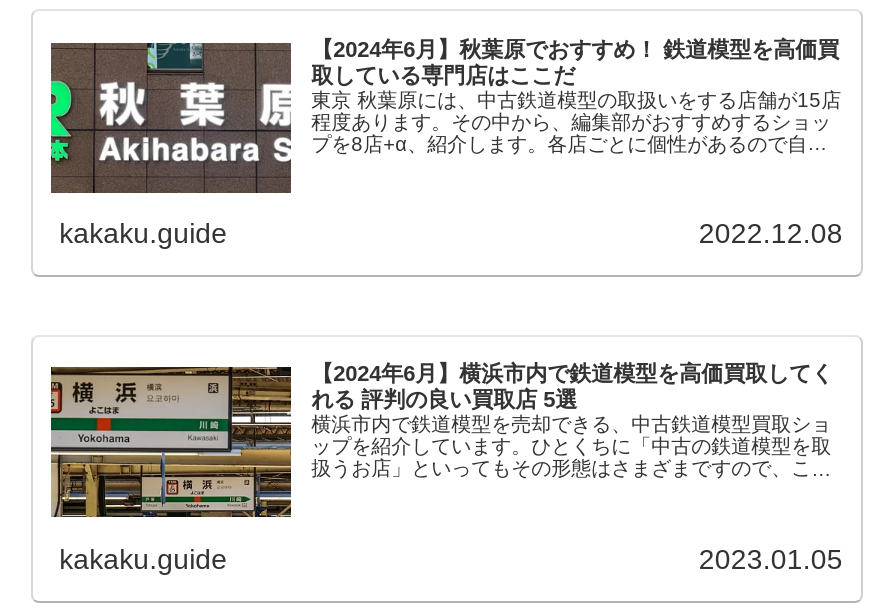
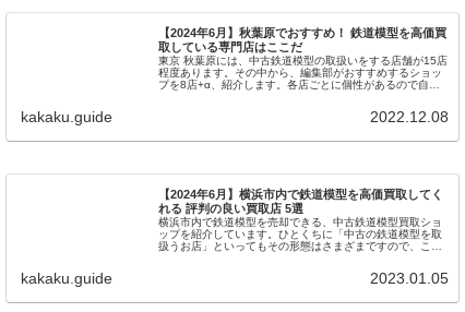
- [image]

- [image]
